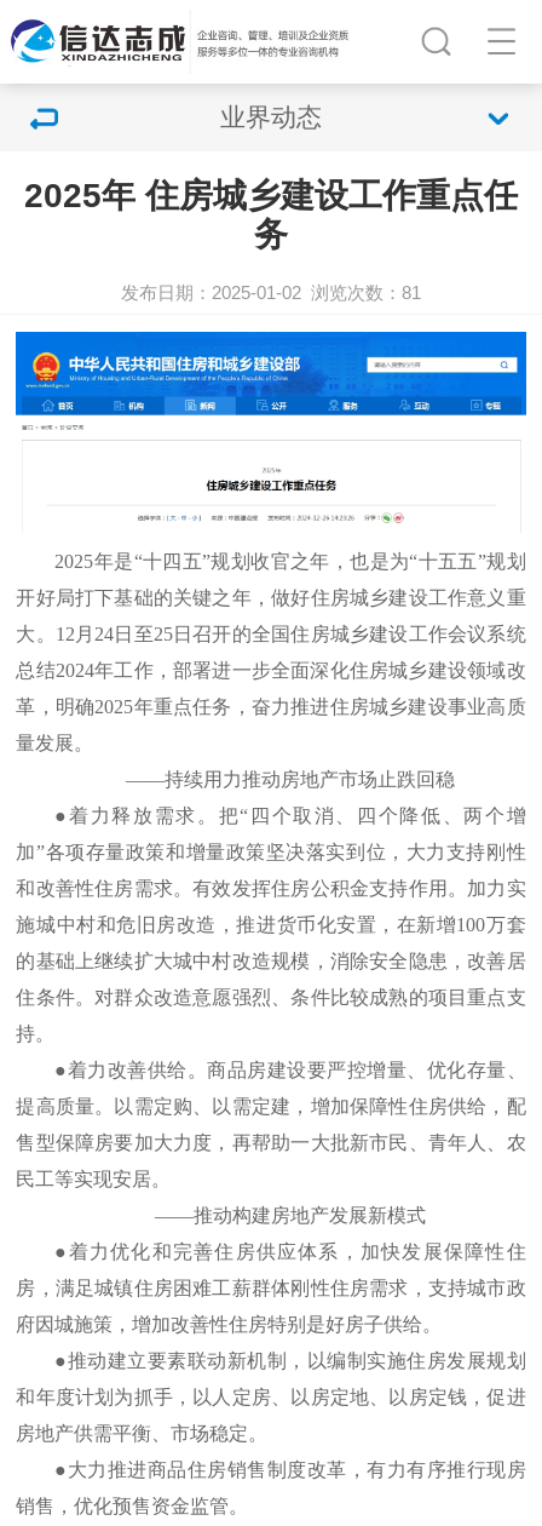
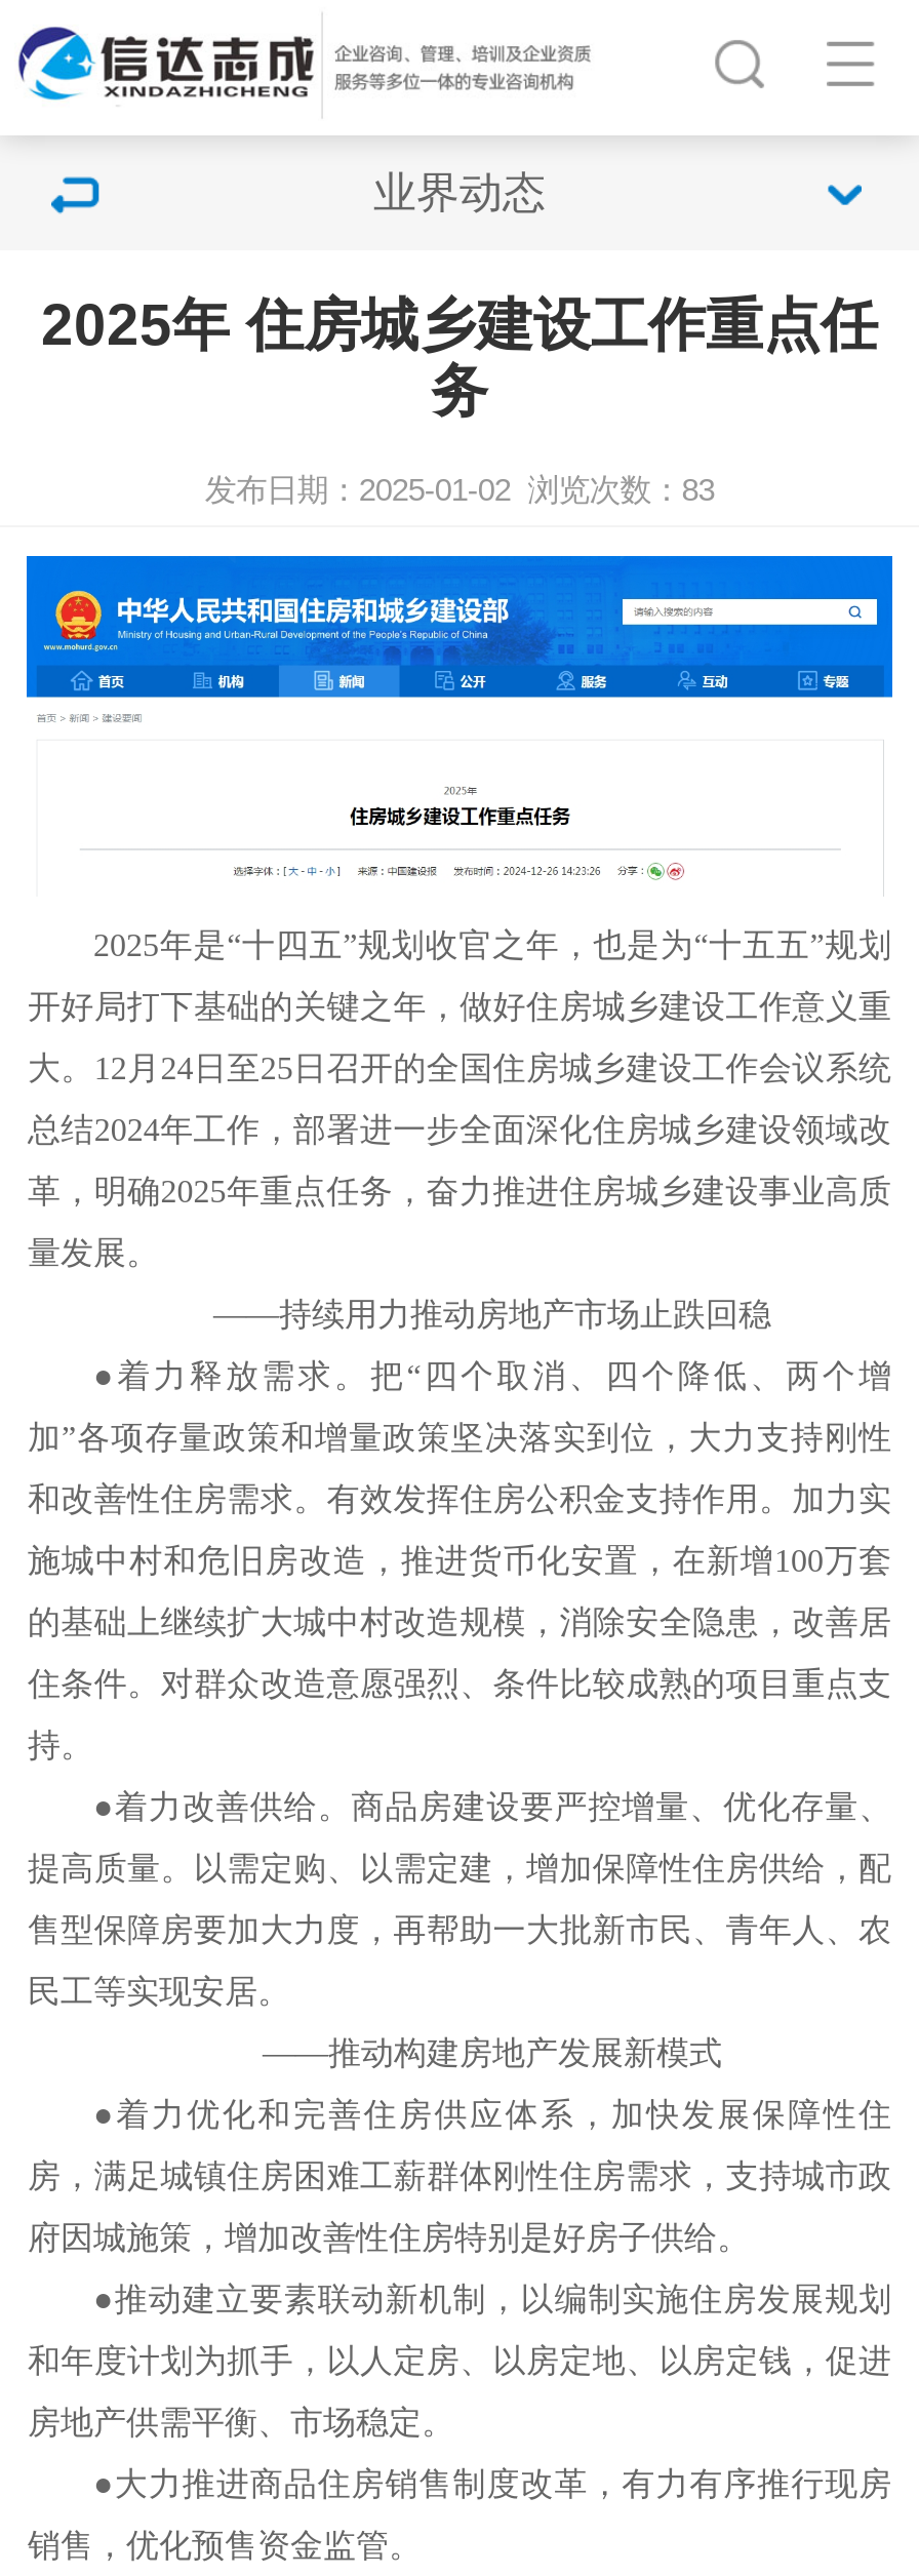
- 发布日期：2025-01-02 浏览次数：81
+ 发布日期：2025-01-02 浏览次数：83
